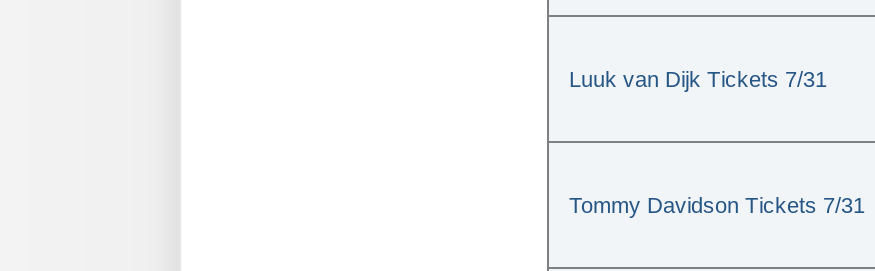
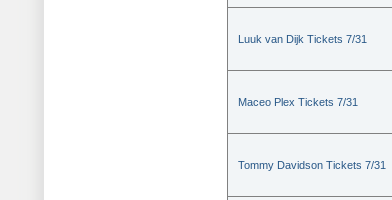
+ Maceo Plex Tickets 7/31
